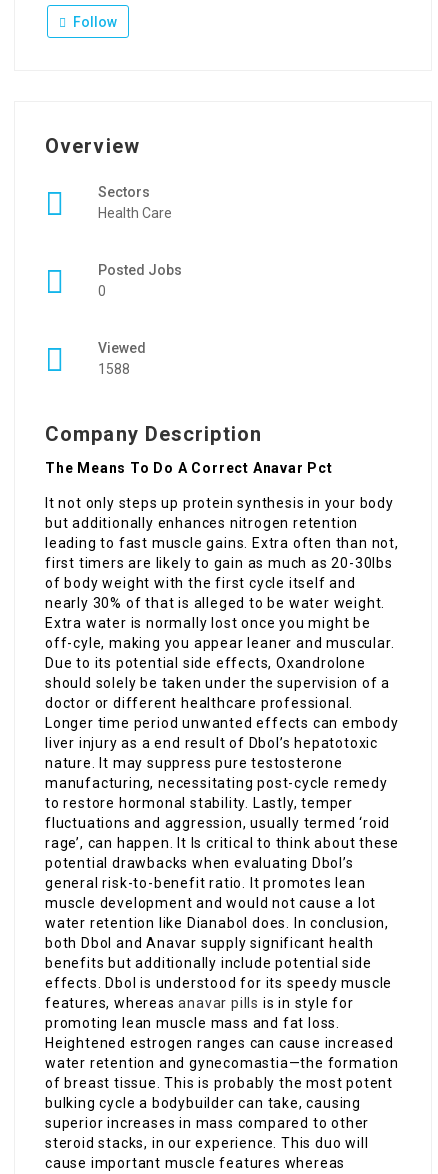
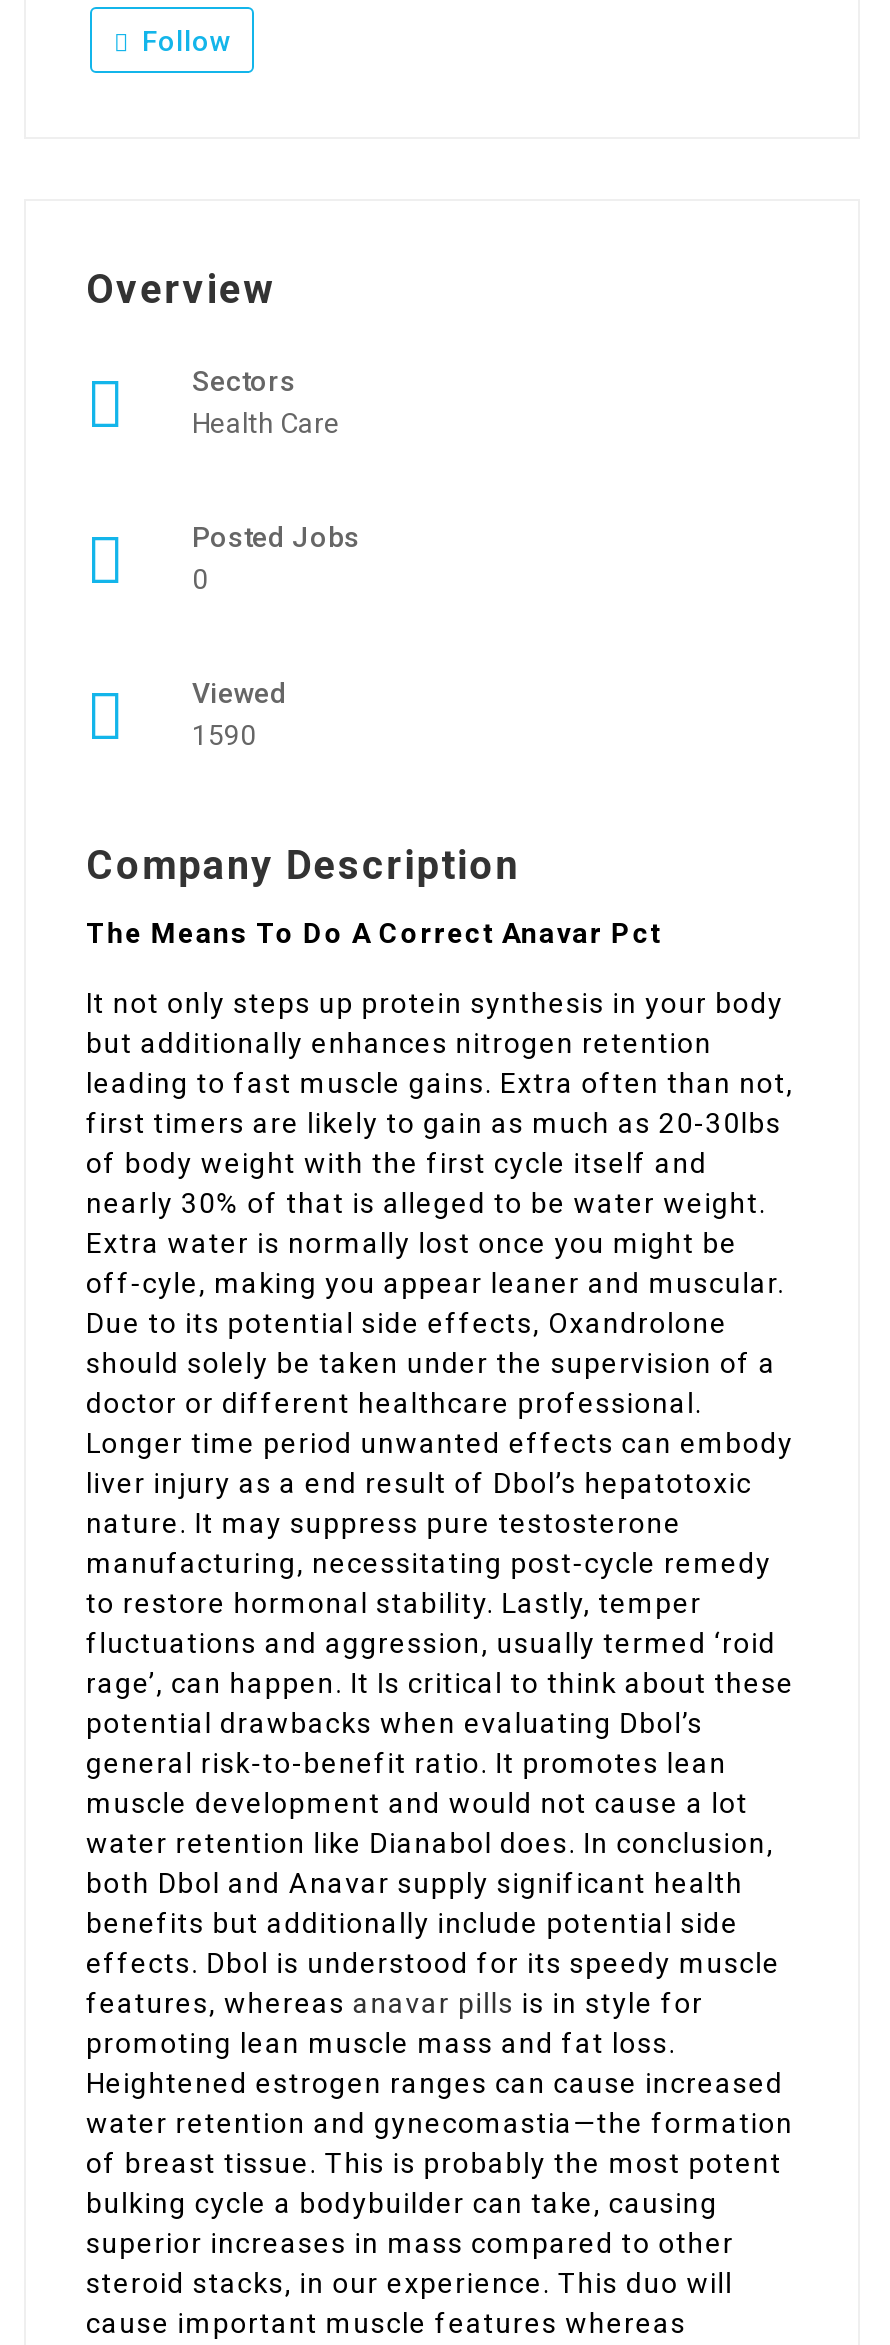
- 1588
+ 1590
